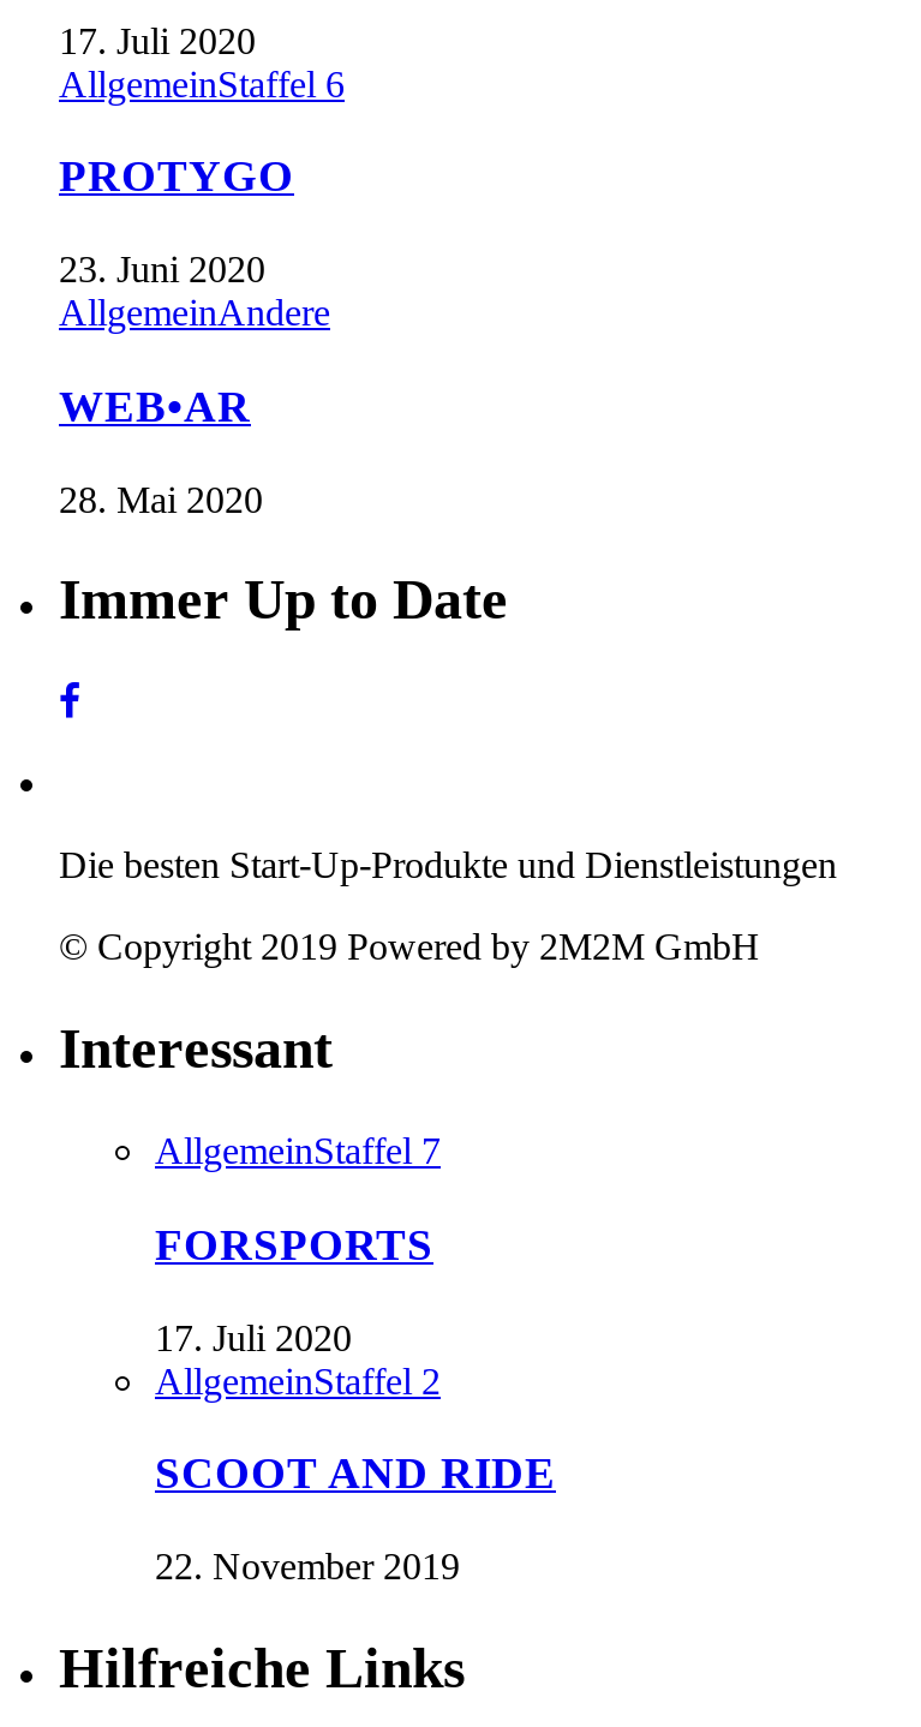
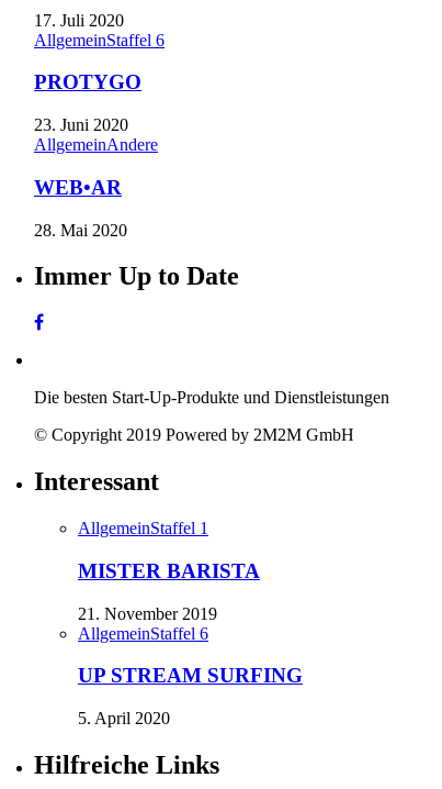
- AllgemeinStaffel 7
+ AllgemeinStaffel 1

- FORSPORTS
+ MISTER BARISTA

- 17. Juli 2020
- AllgemeinStaffel 2
+ 21. November 2019
+ AllgemeinStaffel 6

- SCOOT AND RIDE
+ UP STREAM SURFING

- 22. November 2019
+ 5. April 2020
